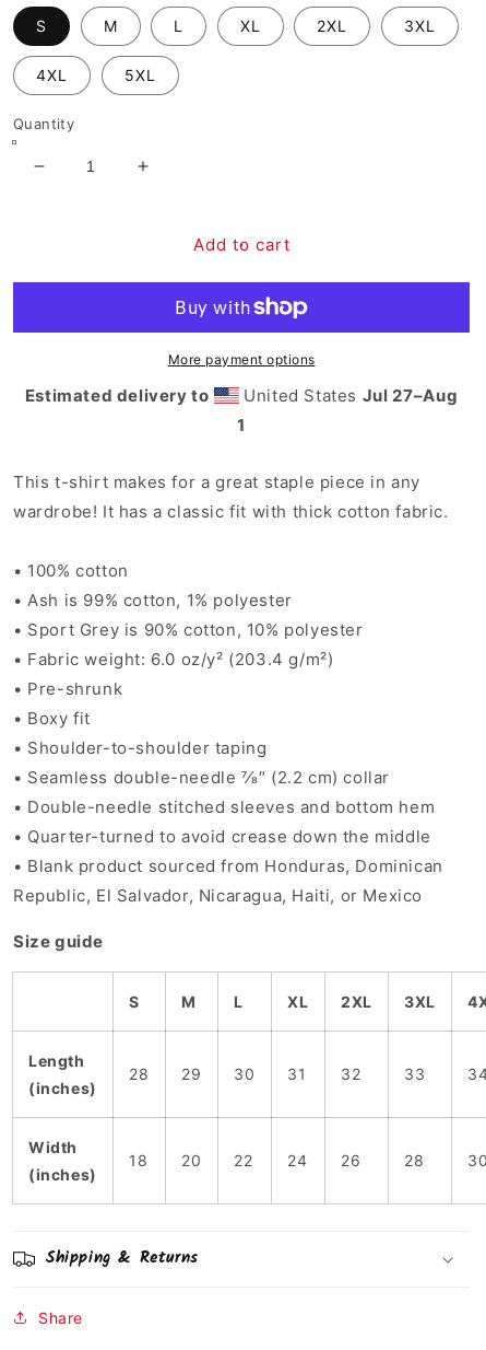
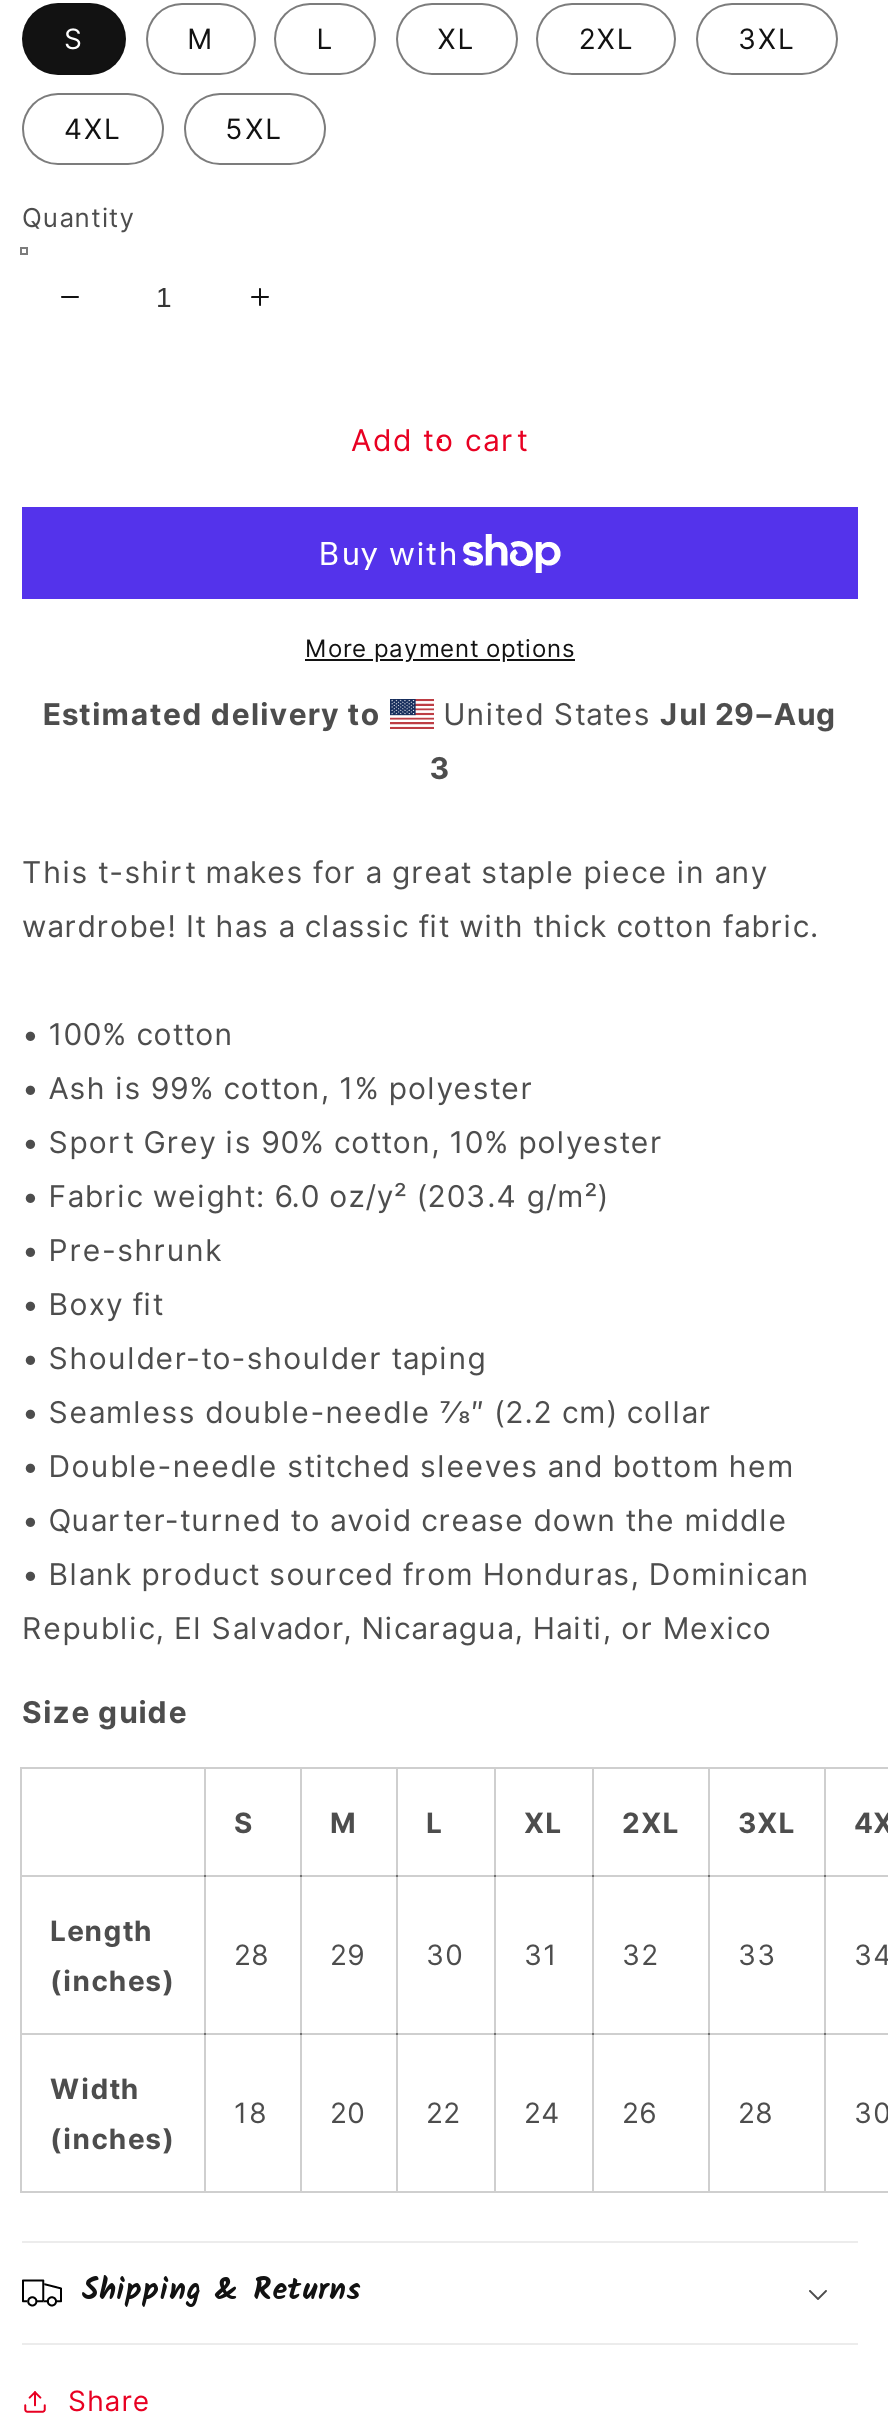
- United States Jul 27–Aug
+ United States Jul 29–Aug

- 1
+ 3
